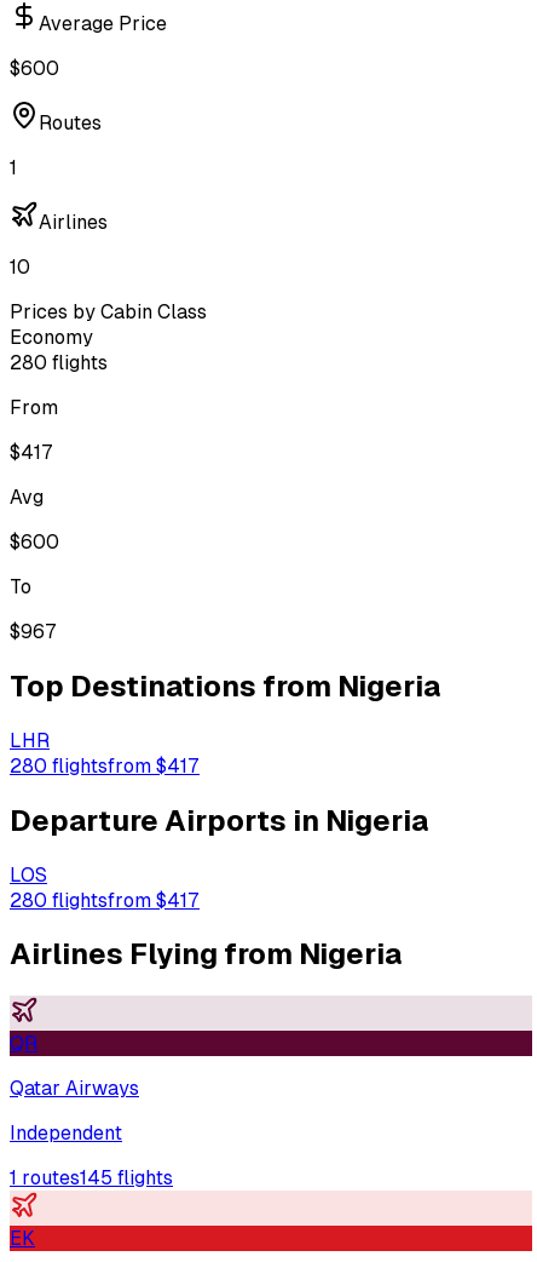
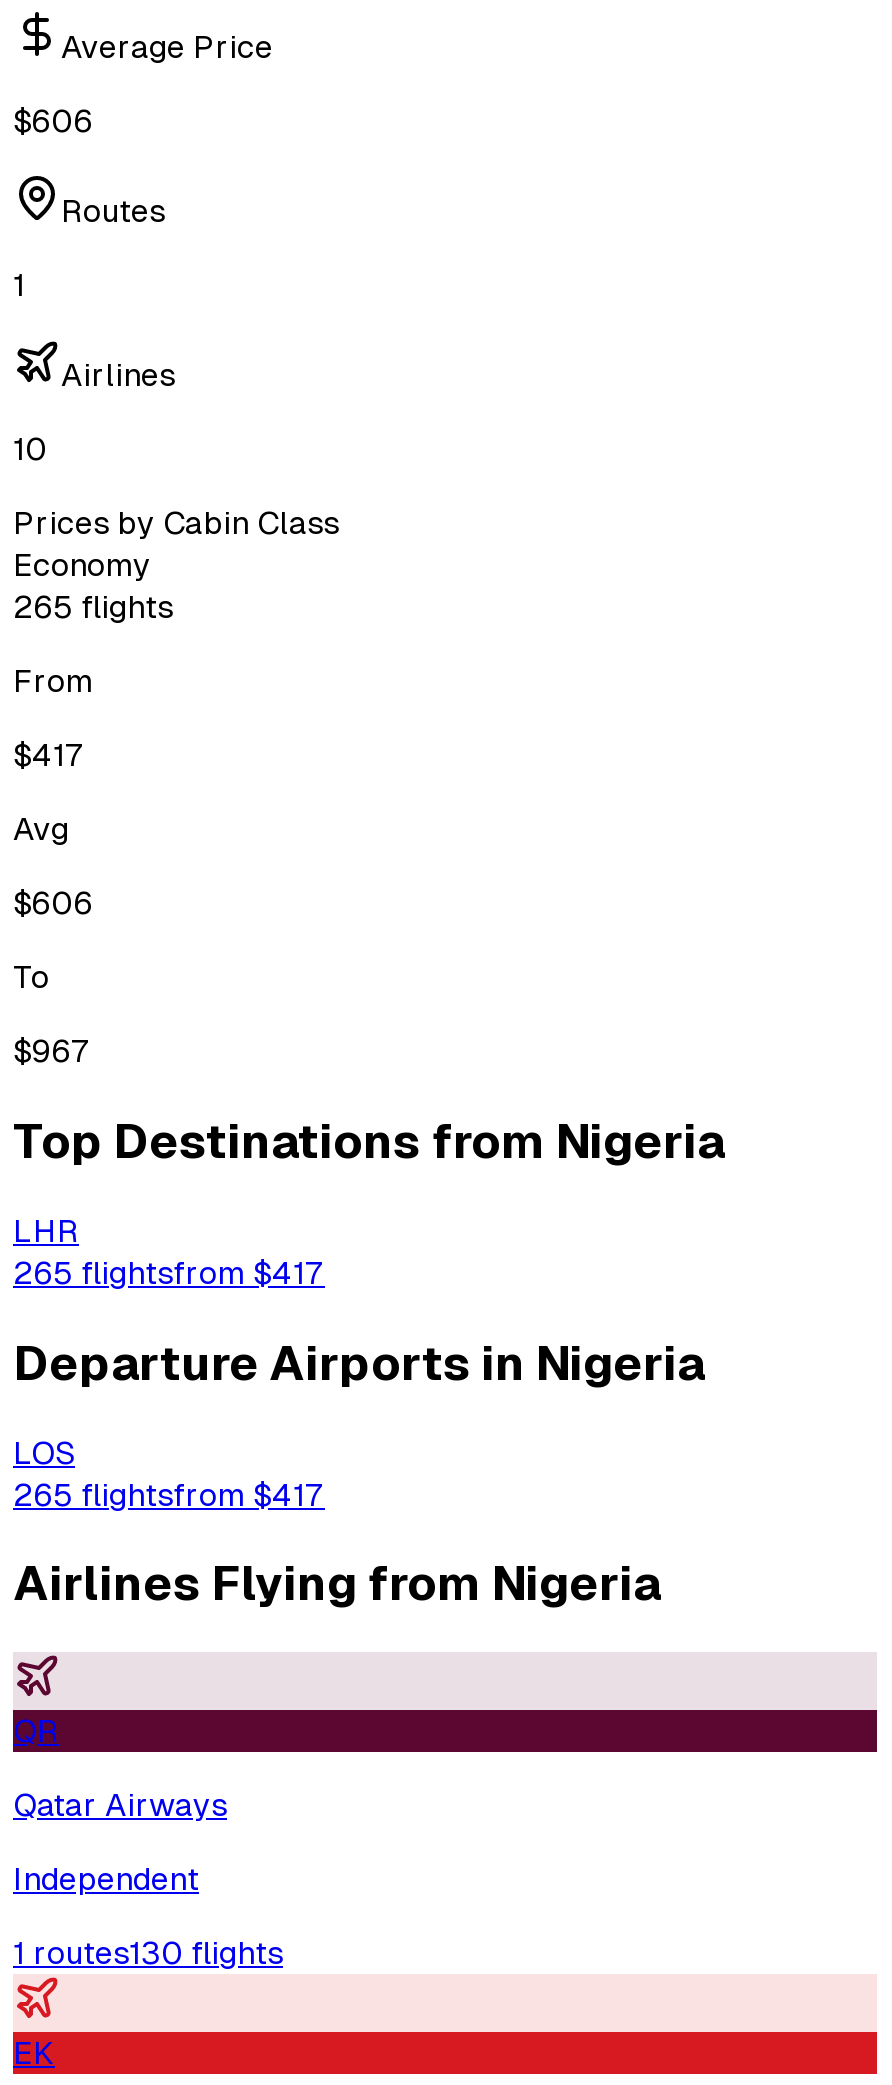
- $600
+ $606

- 280 flights
+ 265 flights

- $600
+ $606

- 280 flightsfrom $417
+ 265 flightsfrom $417

- 280 flightsfrom $417
+ 265 flightsfrom $417

- 1 routes145 flights
+ 1 routes130 flights
